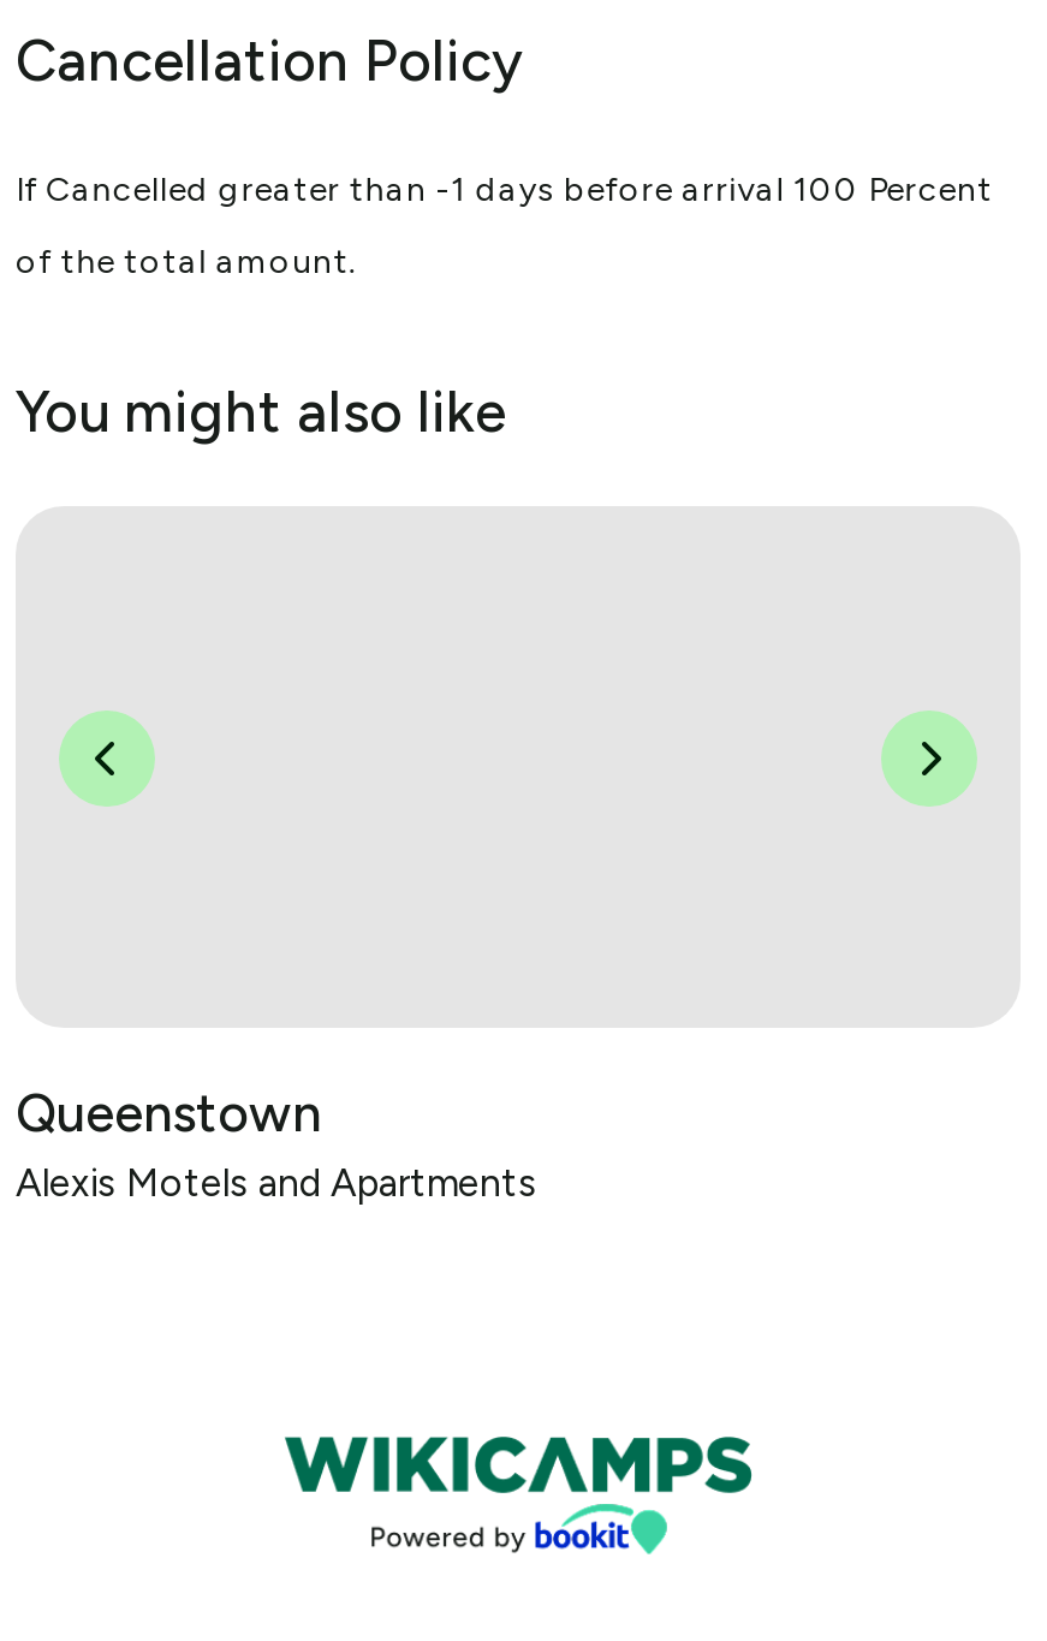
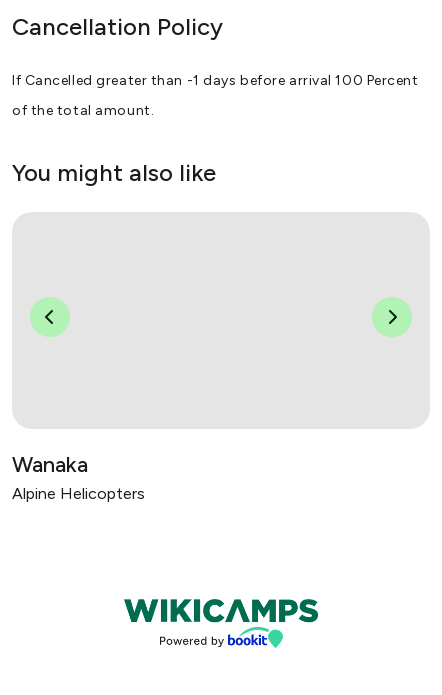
- Queenstown
- Alexis Motels and Apartments
+ Wanaka
+ Alpine Helicopters
